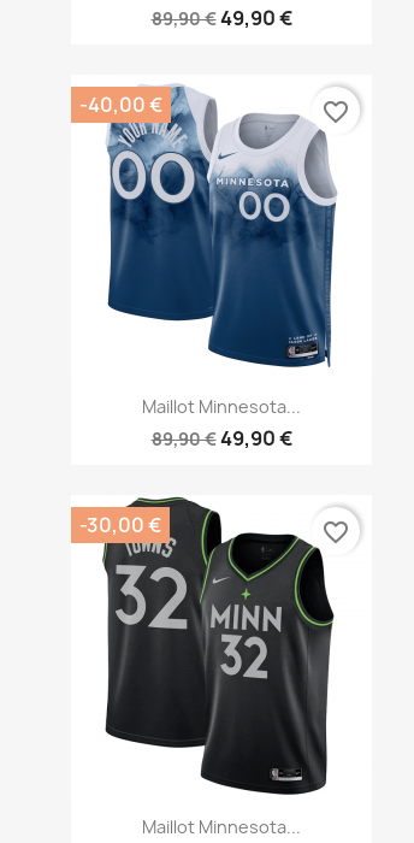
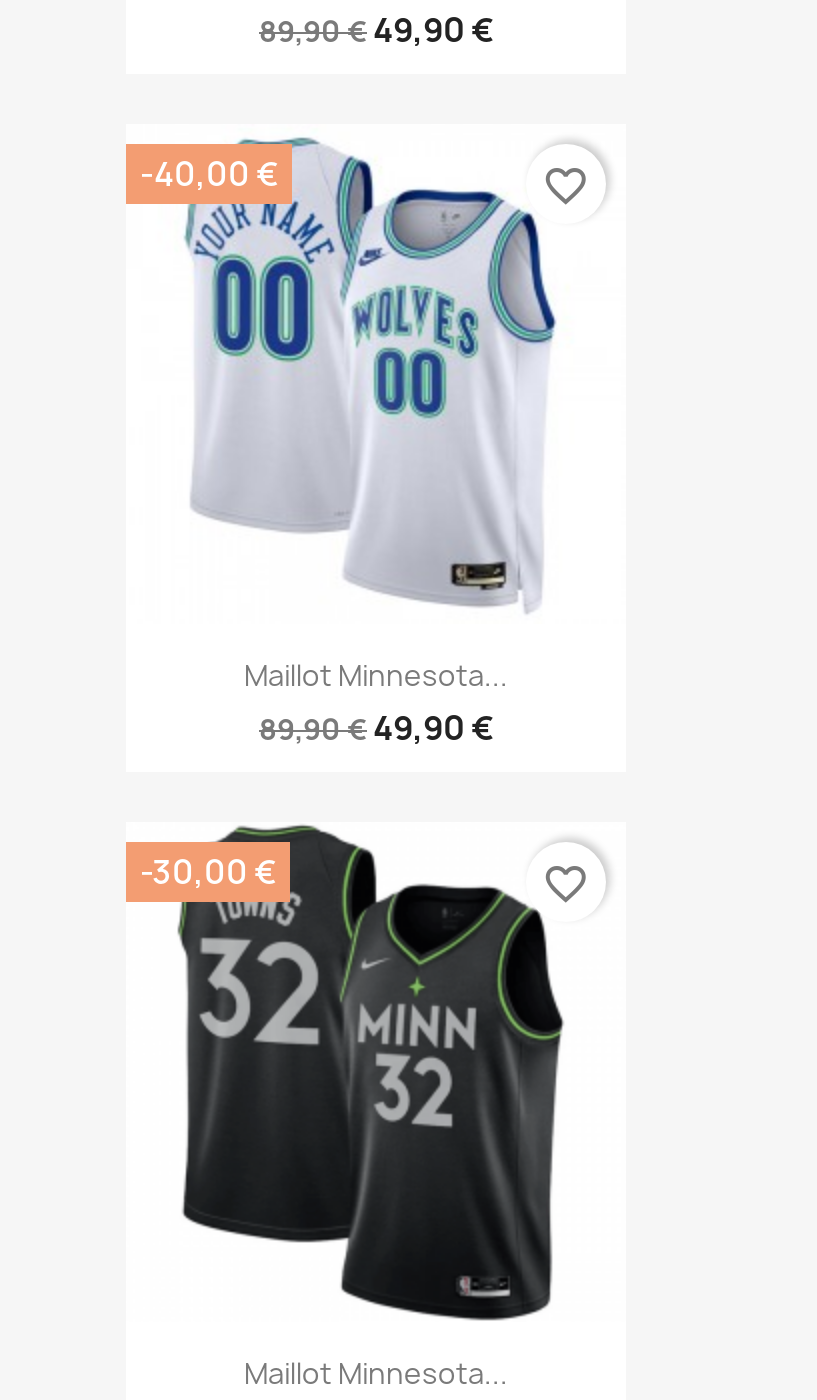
- [image]
+ [image]
